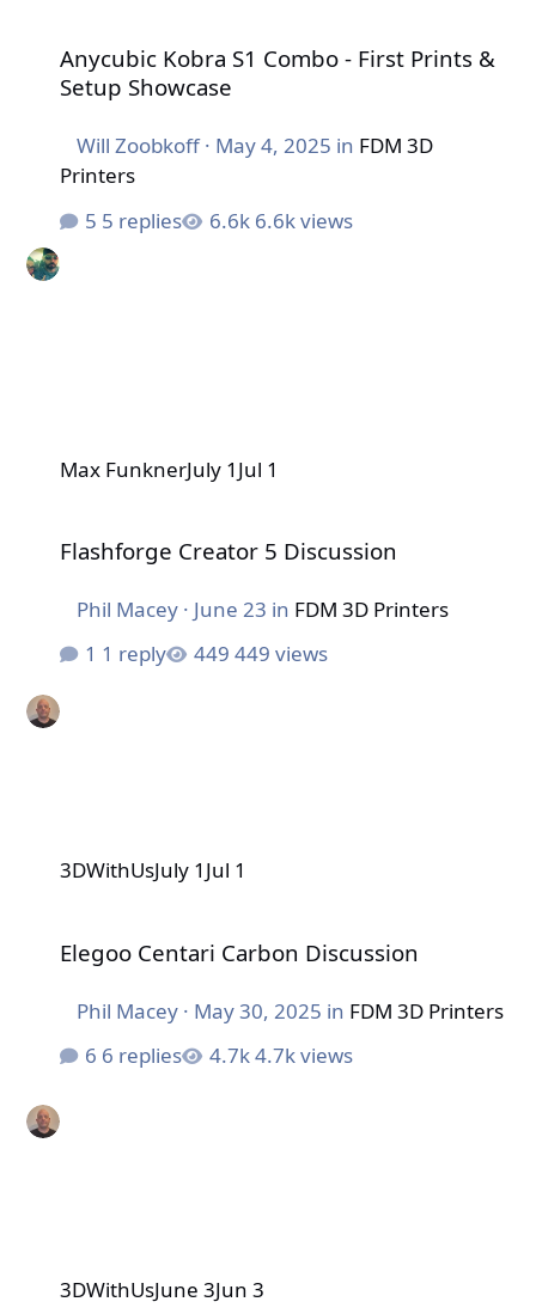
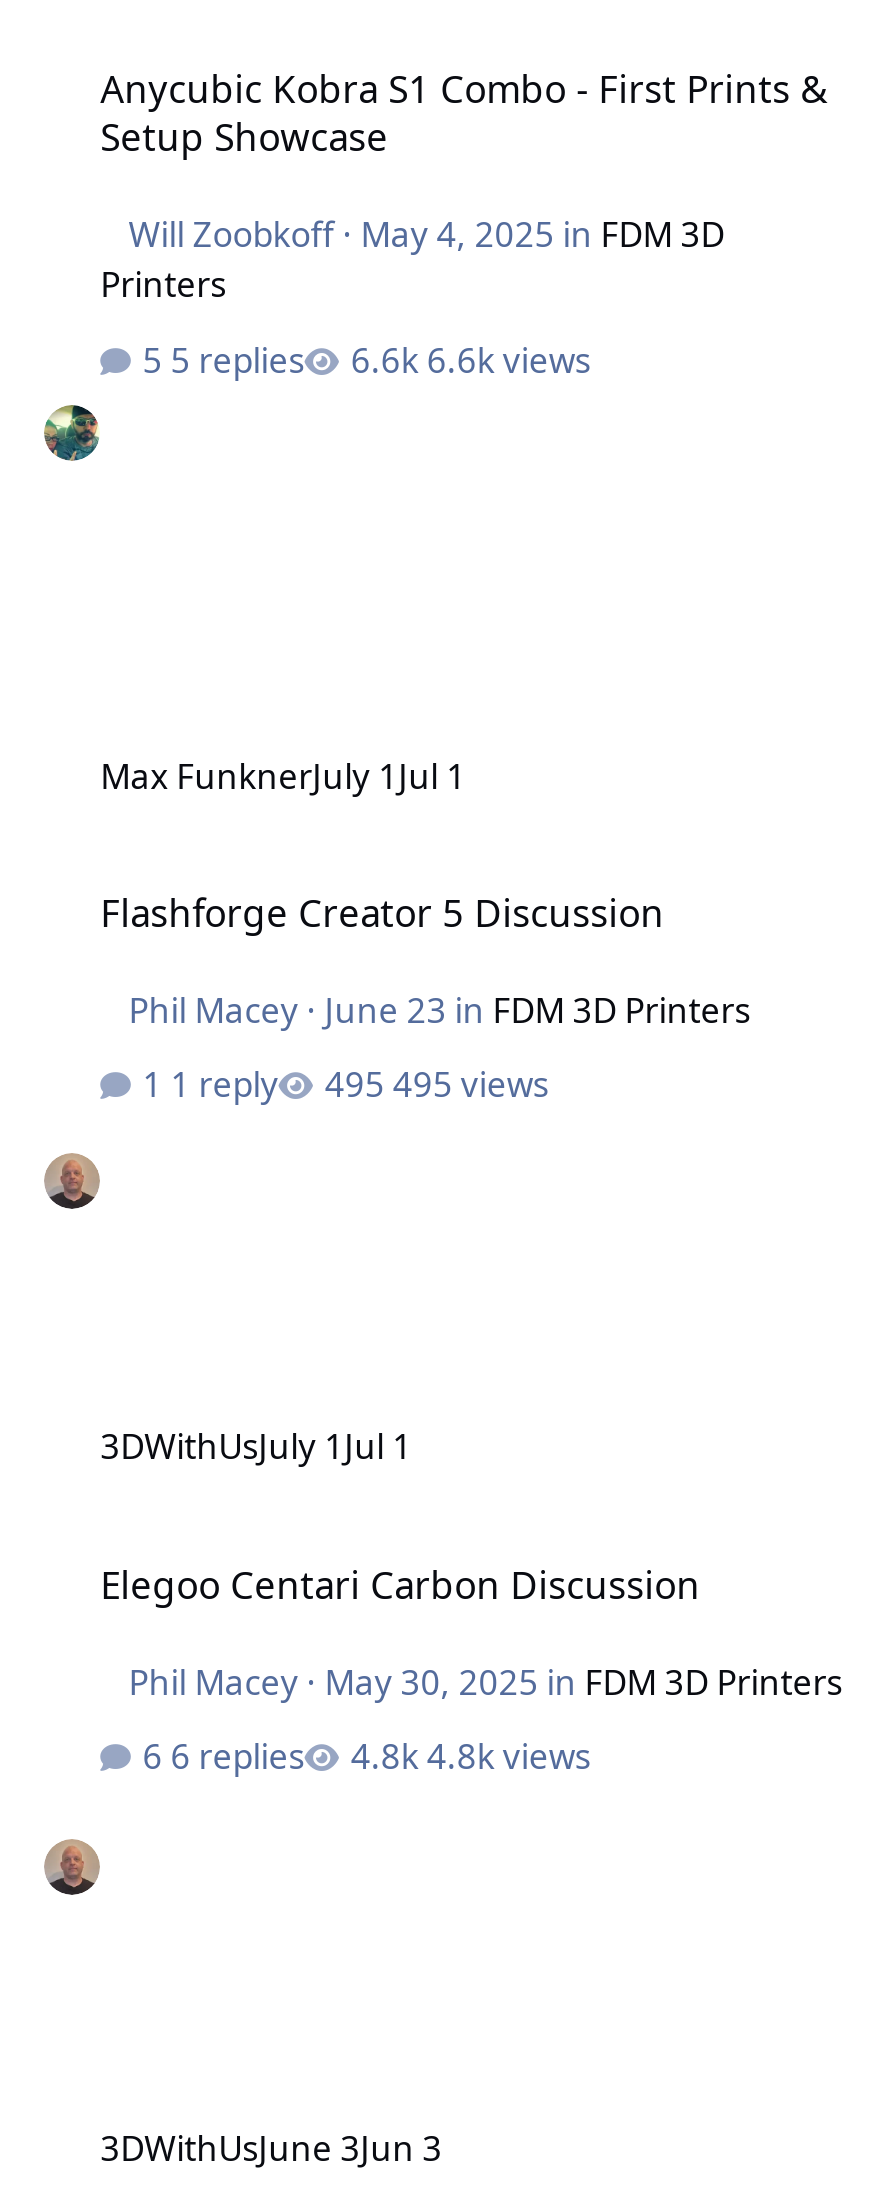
- 449 views
+ 495 views

- 4.7k views
+ 4.8k views
